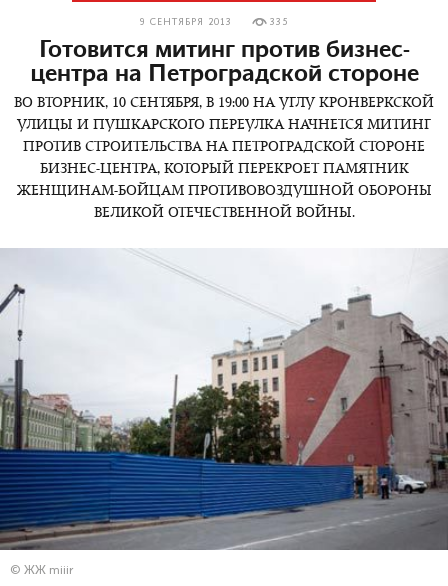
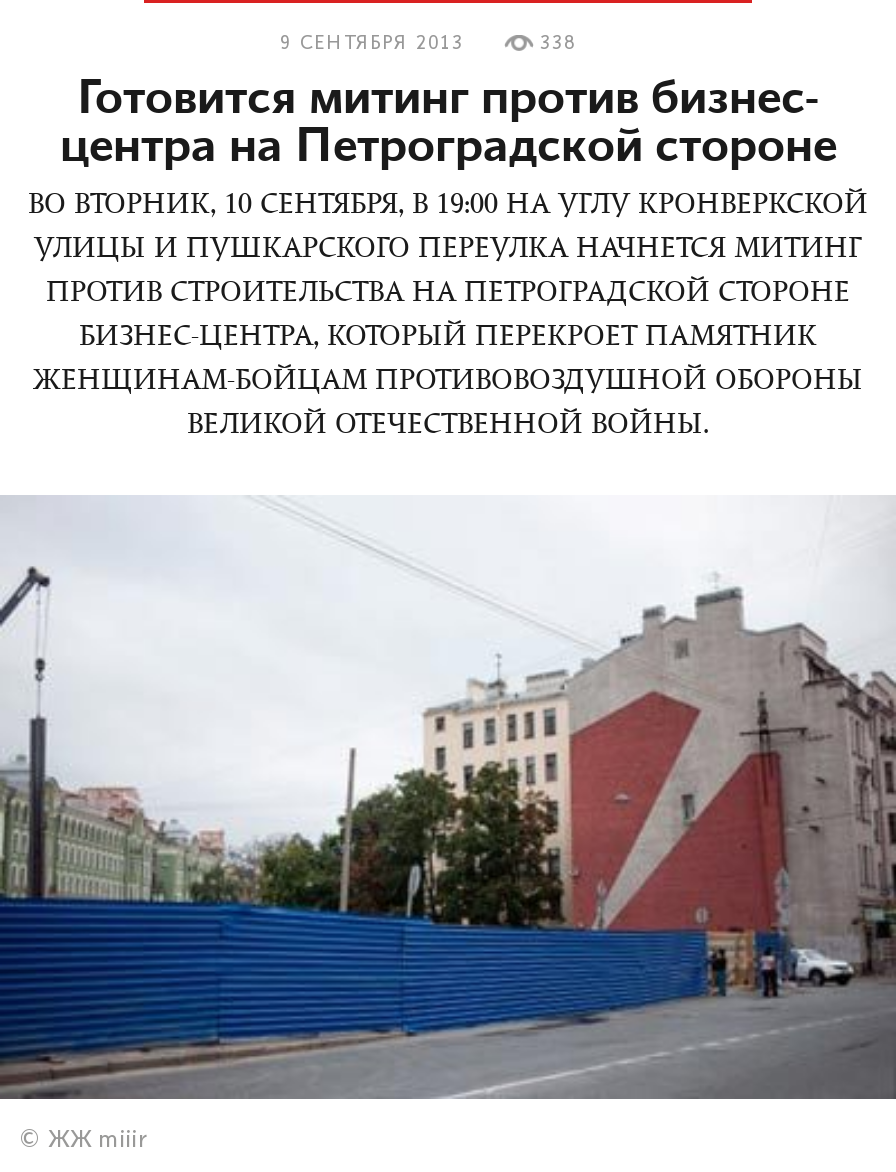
- 335
+ 338
